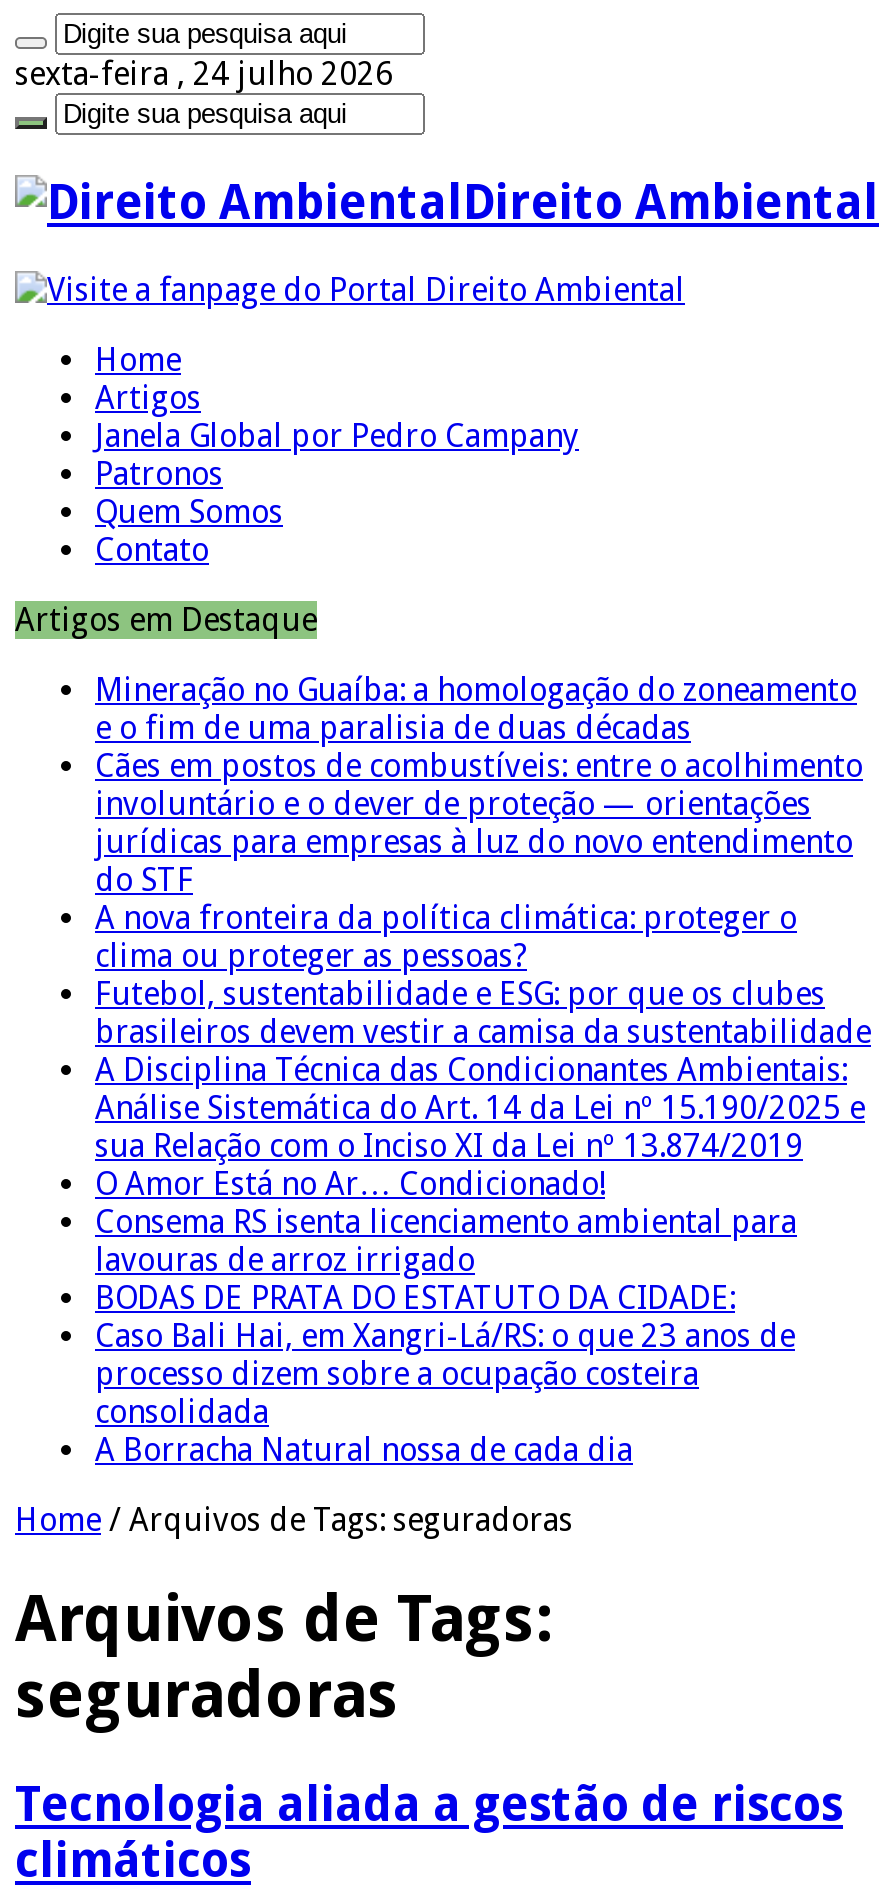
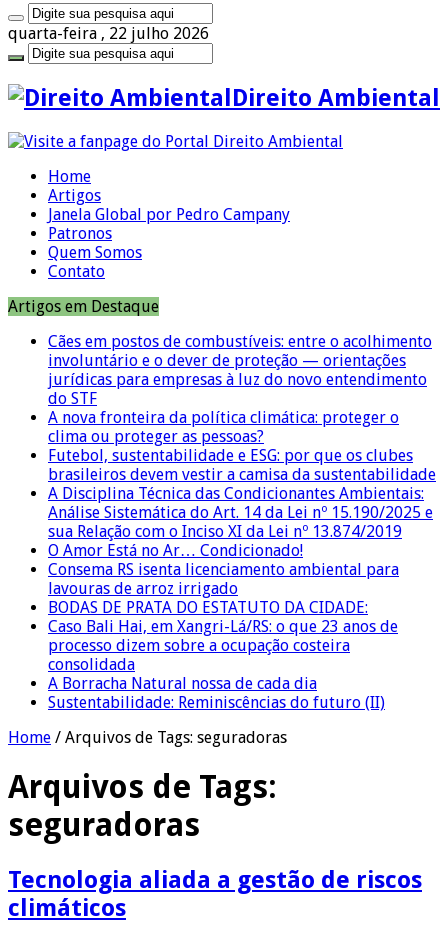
- sexta-feira , 24 julho 2026
+ quarta-feira , 22 julho 2026

- Mineração no Guaíba: a homologação do zoneamento
- e o fim de uma paralisia de duas décadas

moved up: Cães em postos de combustíveis: entre o acolhimento | involuntário e o dever de proteção — orientações | jurídicas para empresas à luz do novo entendimento | ... | consolidada | A Borracha Natural nossa de cada dia

+ Sustentabilidade: Reminiscências do futuro (II)
